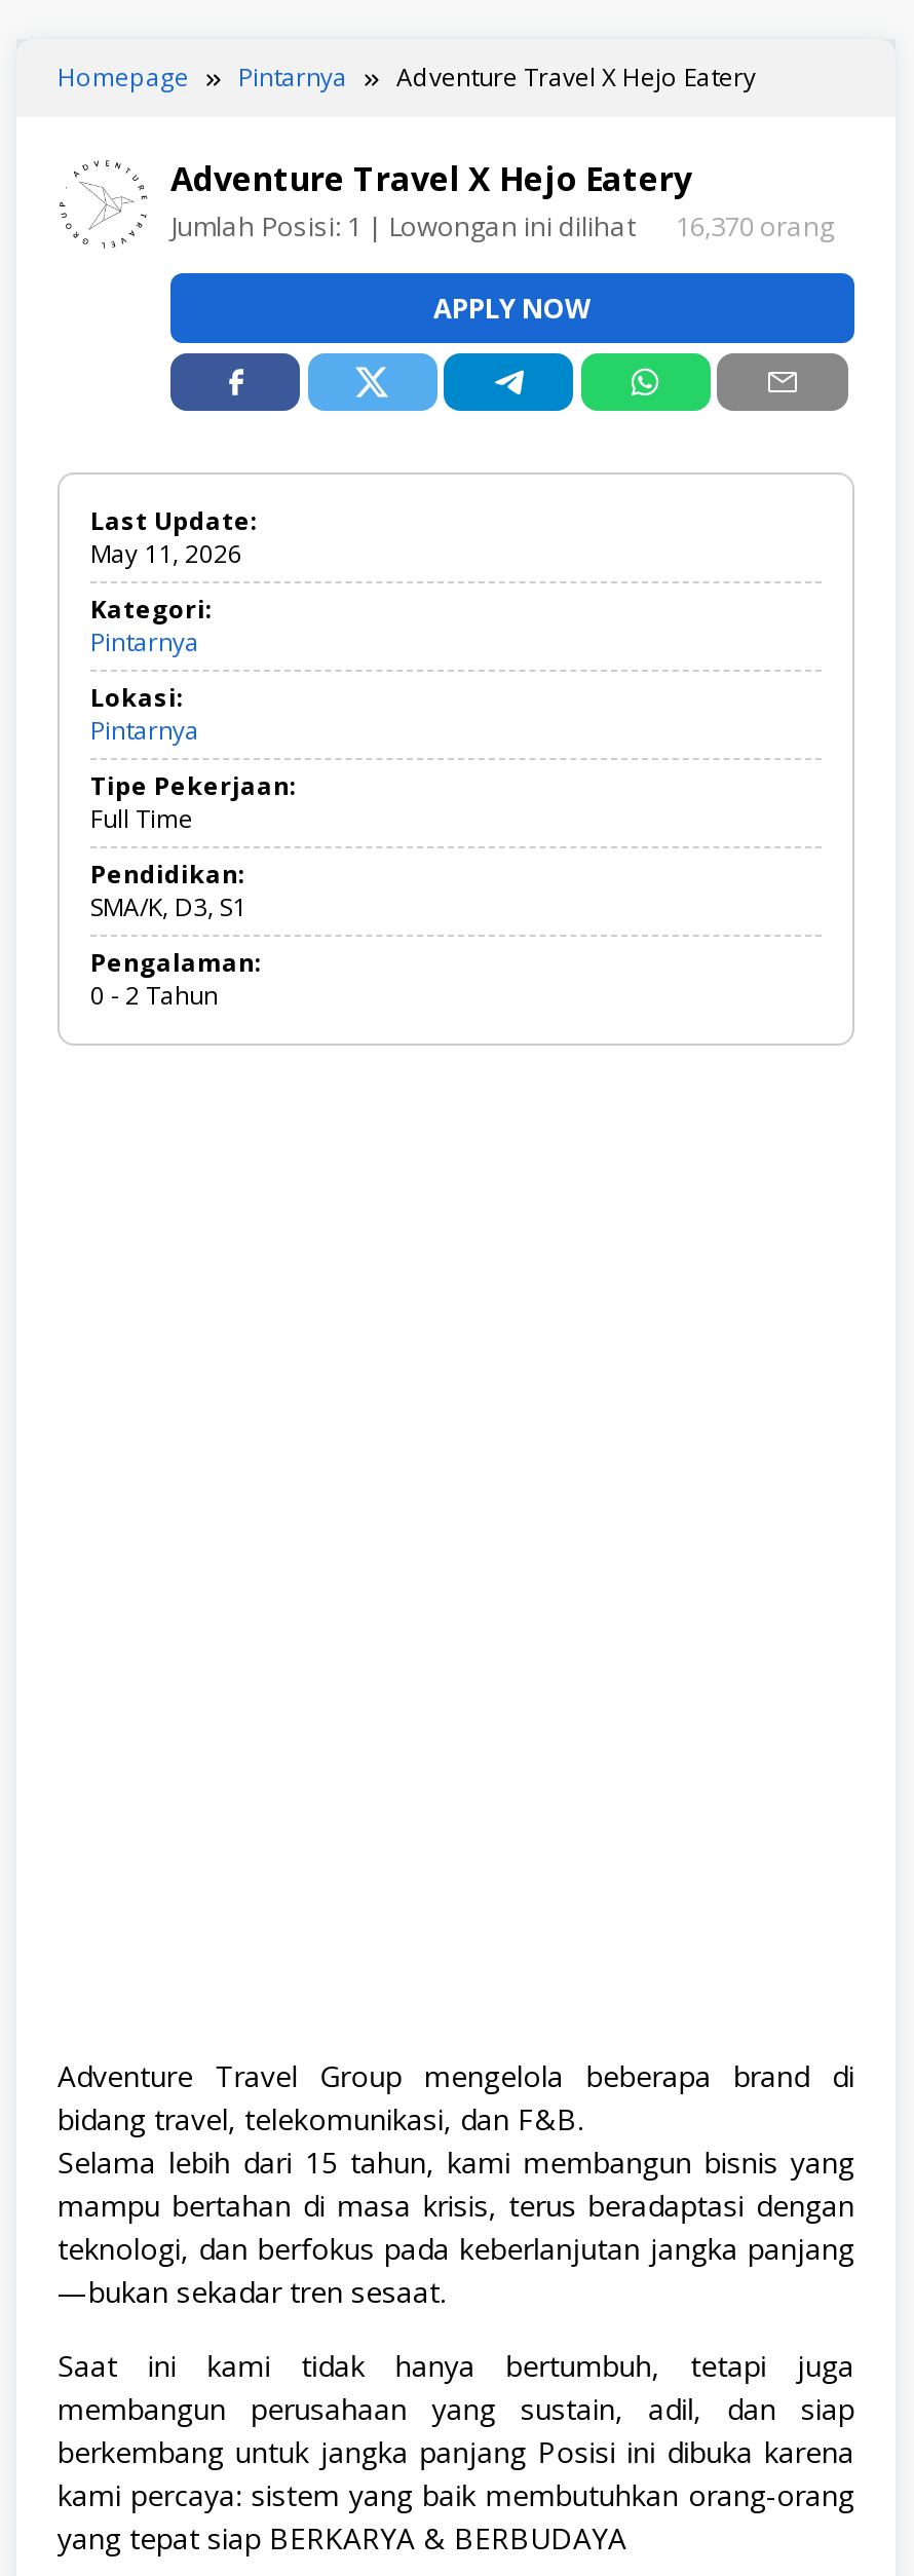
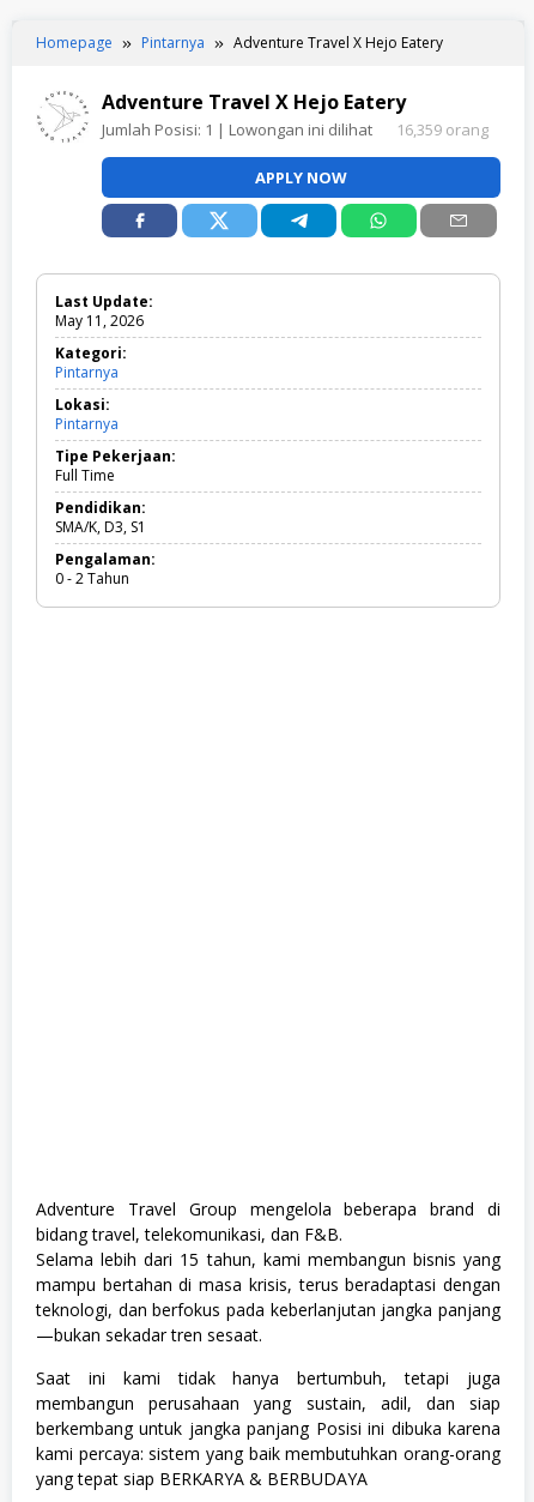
- 16,370 orang
+ 16,359 orang
